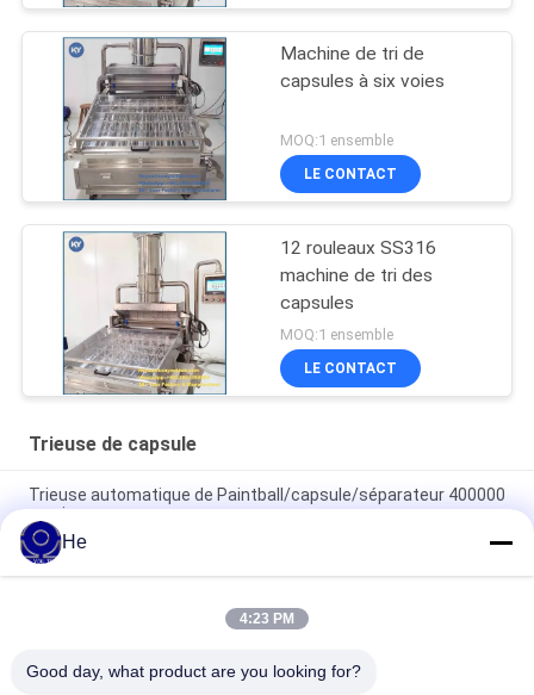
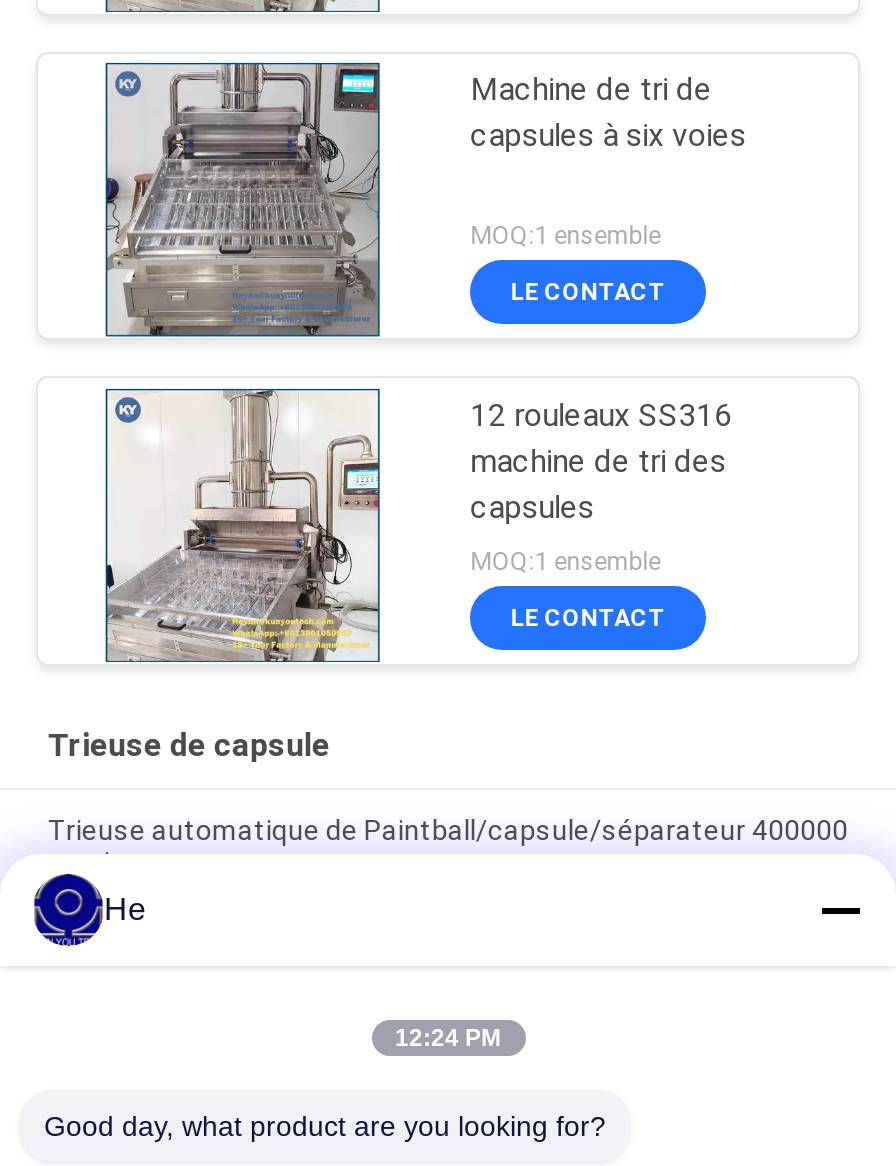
- 4:23 PM
+ 12:24 PM
